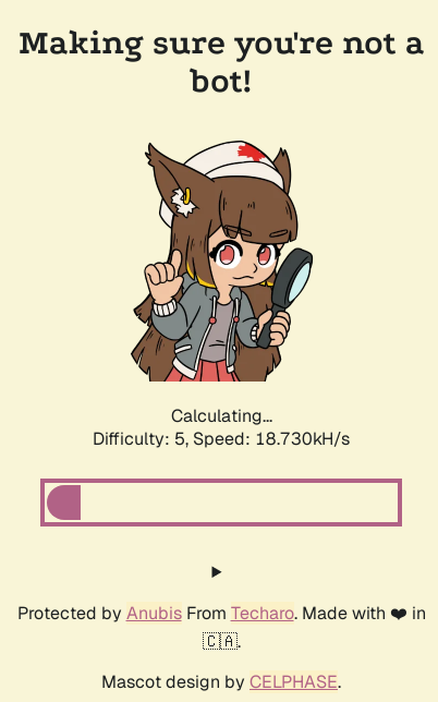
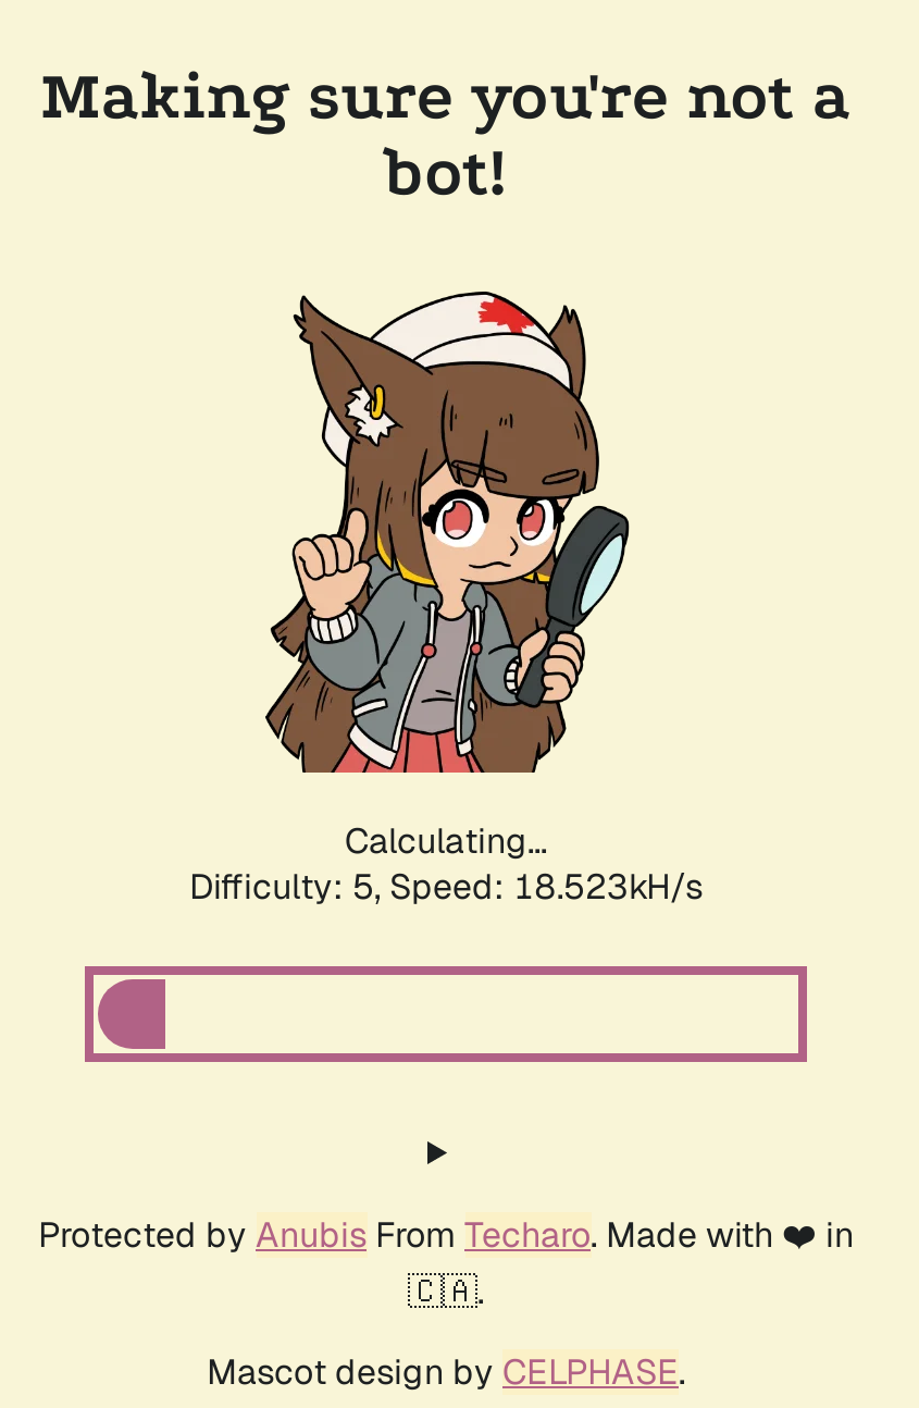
- Difficulty: 5, Speed: 18.730kH/s
+ Difficulty: 5, Speed: 18.523kH/s
